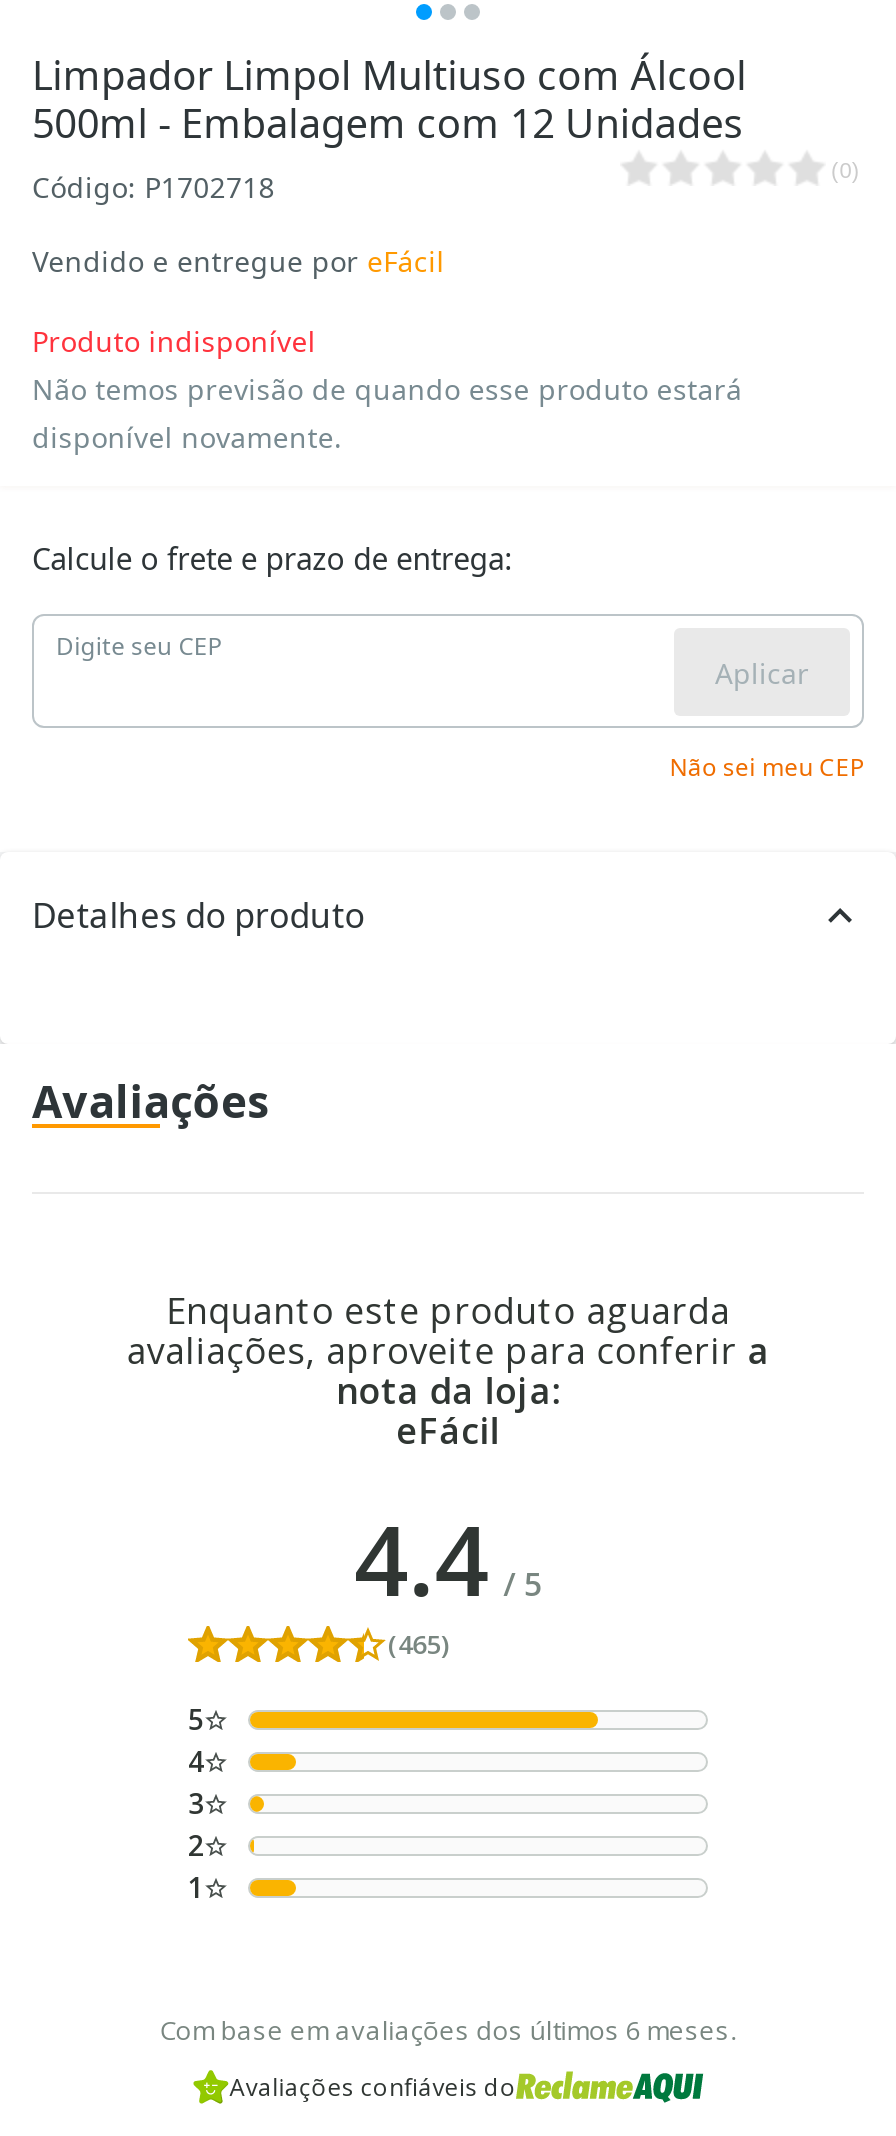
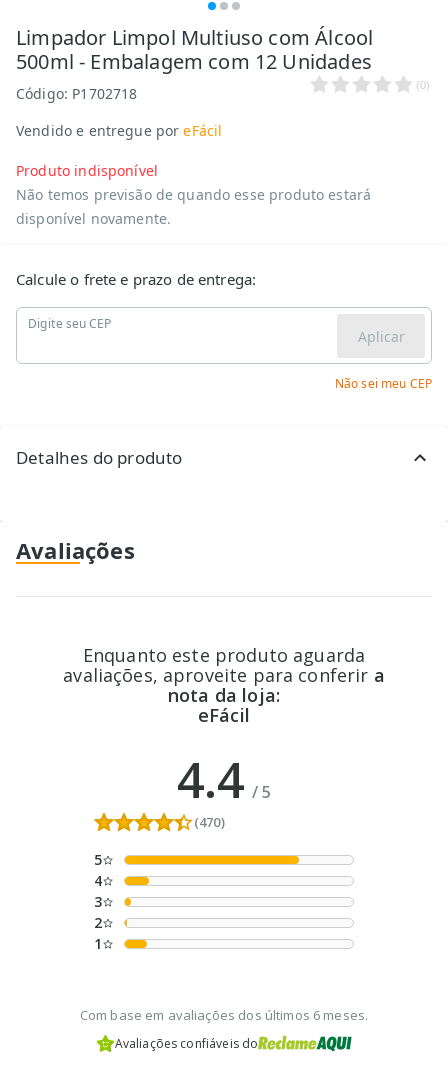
- (465)
+ (470)
